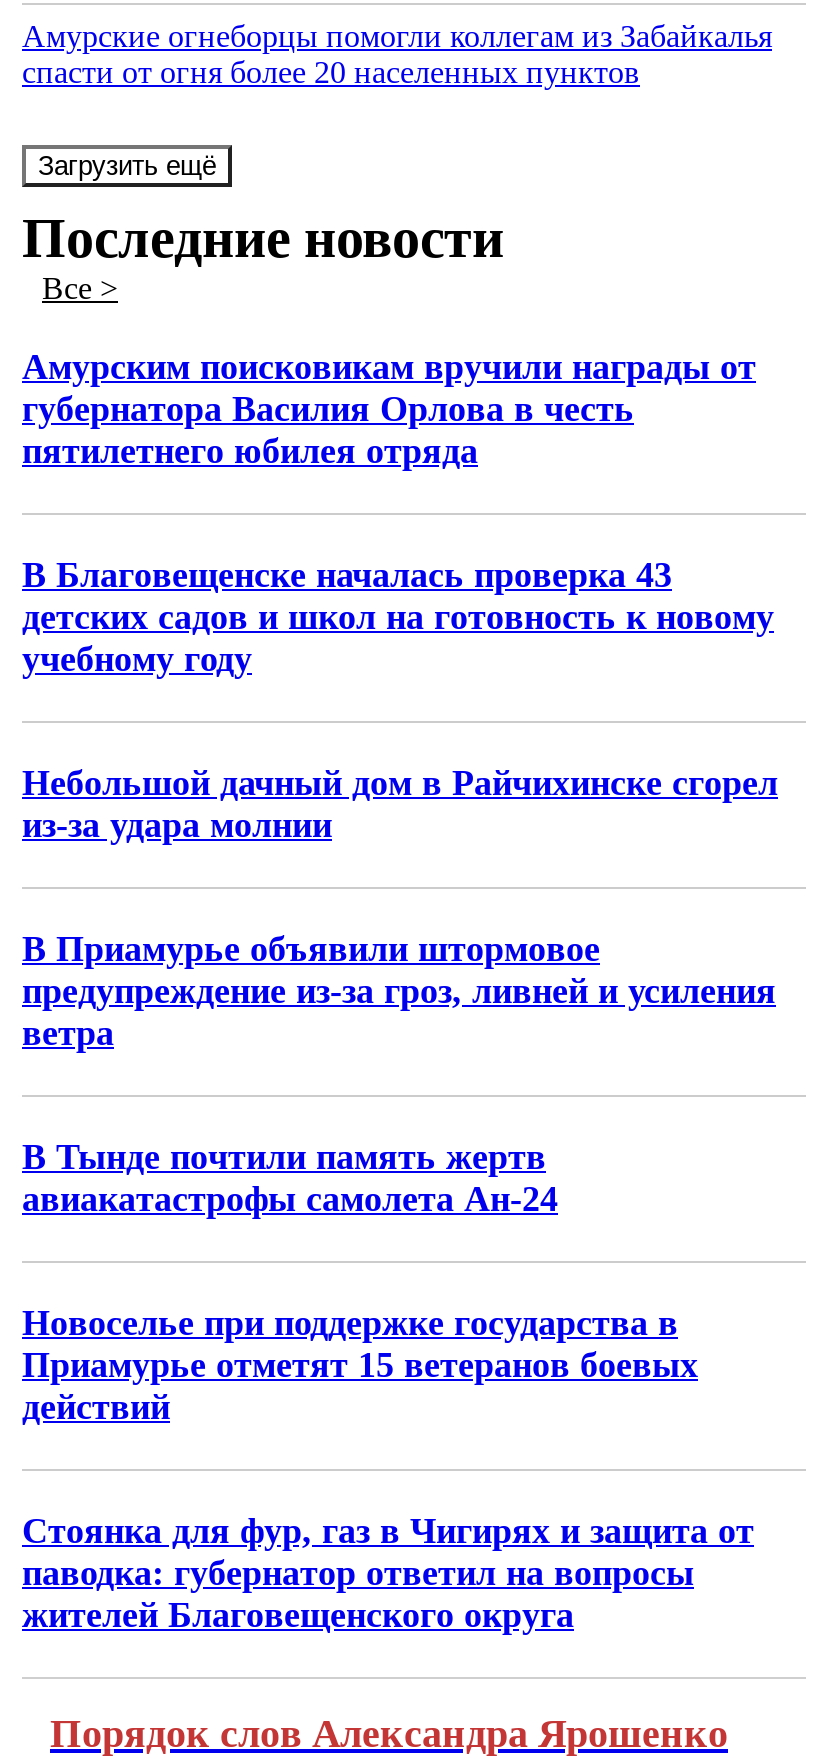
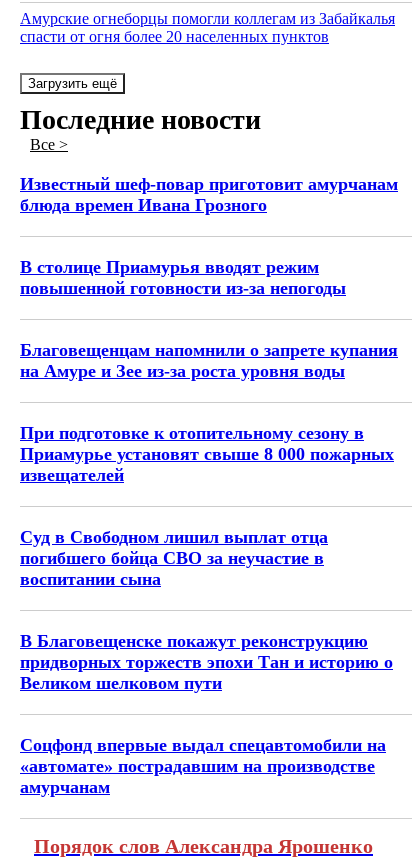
- Амурским поисковикам вручили награды от
- губернатора Василия Орлова в честь
- пятилетнего юбилея отряда
+ Известный шеф-повар приготовит амурчанам
+ блюда времен Ивана Грозного

- В Благовещенске началась проверка 43
- детских садов и школ на готовность к новому
- учебному году
+ В столице Приамурья вводят режим
+ повышенной готовности из-за непогоды

- Небольшой дачный дом в Райчихинске сгорел
- из-за удара молнии
+ Благовещенцам напомнили о запрете купания
+ на Амуре и Зее из-за роста уровня воды

- В Приамурье объявили штормовое
- предупреждение из-за гроз, ливней и усиления
- ветра
+ При подготовке к отопительному сезону в
+ Приамурье установят свыше 8 000 пожарных
+ извещателей

- В Тынде почтили память жертв
- авиакатастрофы самолета Ан-24
+ Суд в Свободном лишил выплат отца
+ погибшего бойца СВО за неучастие в
+ воспитании сына

- Новоселье при поддержке государства в
- Приамурье отметят 15 ветеранов боевых
- действий
+ В Благовещенске покажут реконструкцию
+ придворных торжеств эпохи Тан и историю о
+ Великом шелковом пути

- Стоянка для фур, газ в Чигирях и защита от
- паводка: губернатор ответил на вопросы
- жителей Благовещенского округа
+ Соцфонд впервые выдал спецавтомобили на
+ «автомате» пострадавшим на производстве
+ амурчанам
